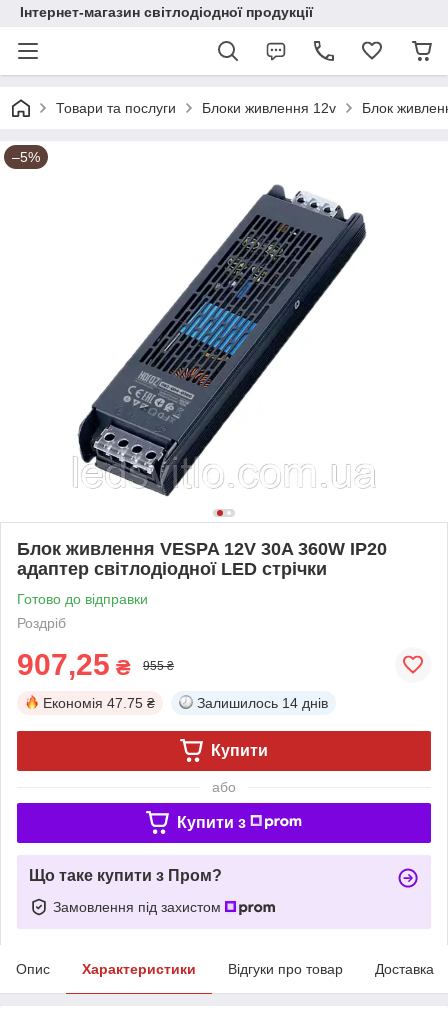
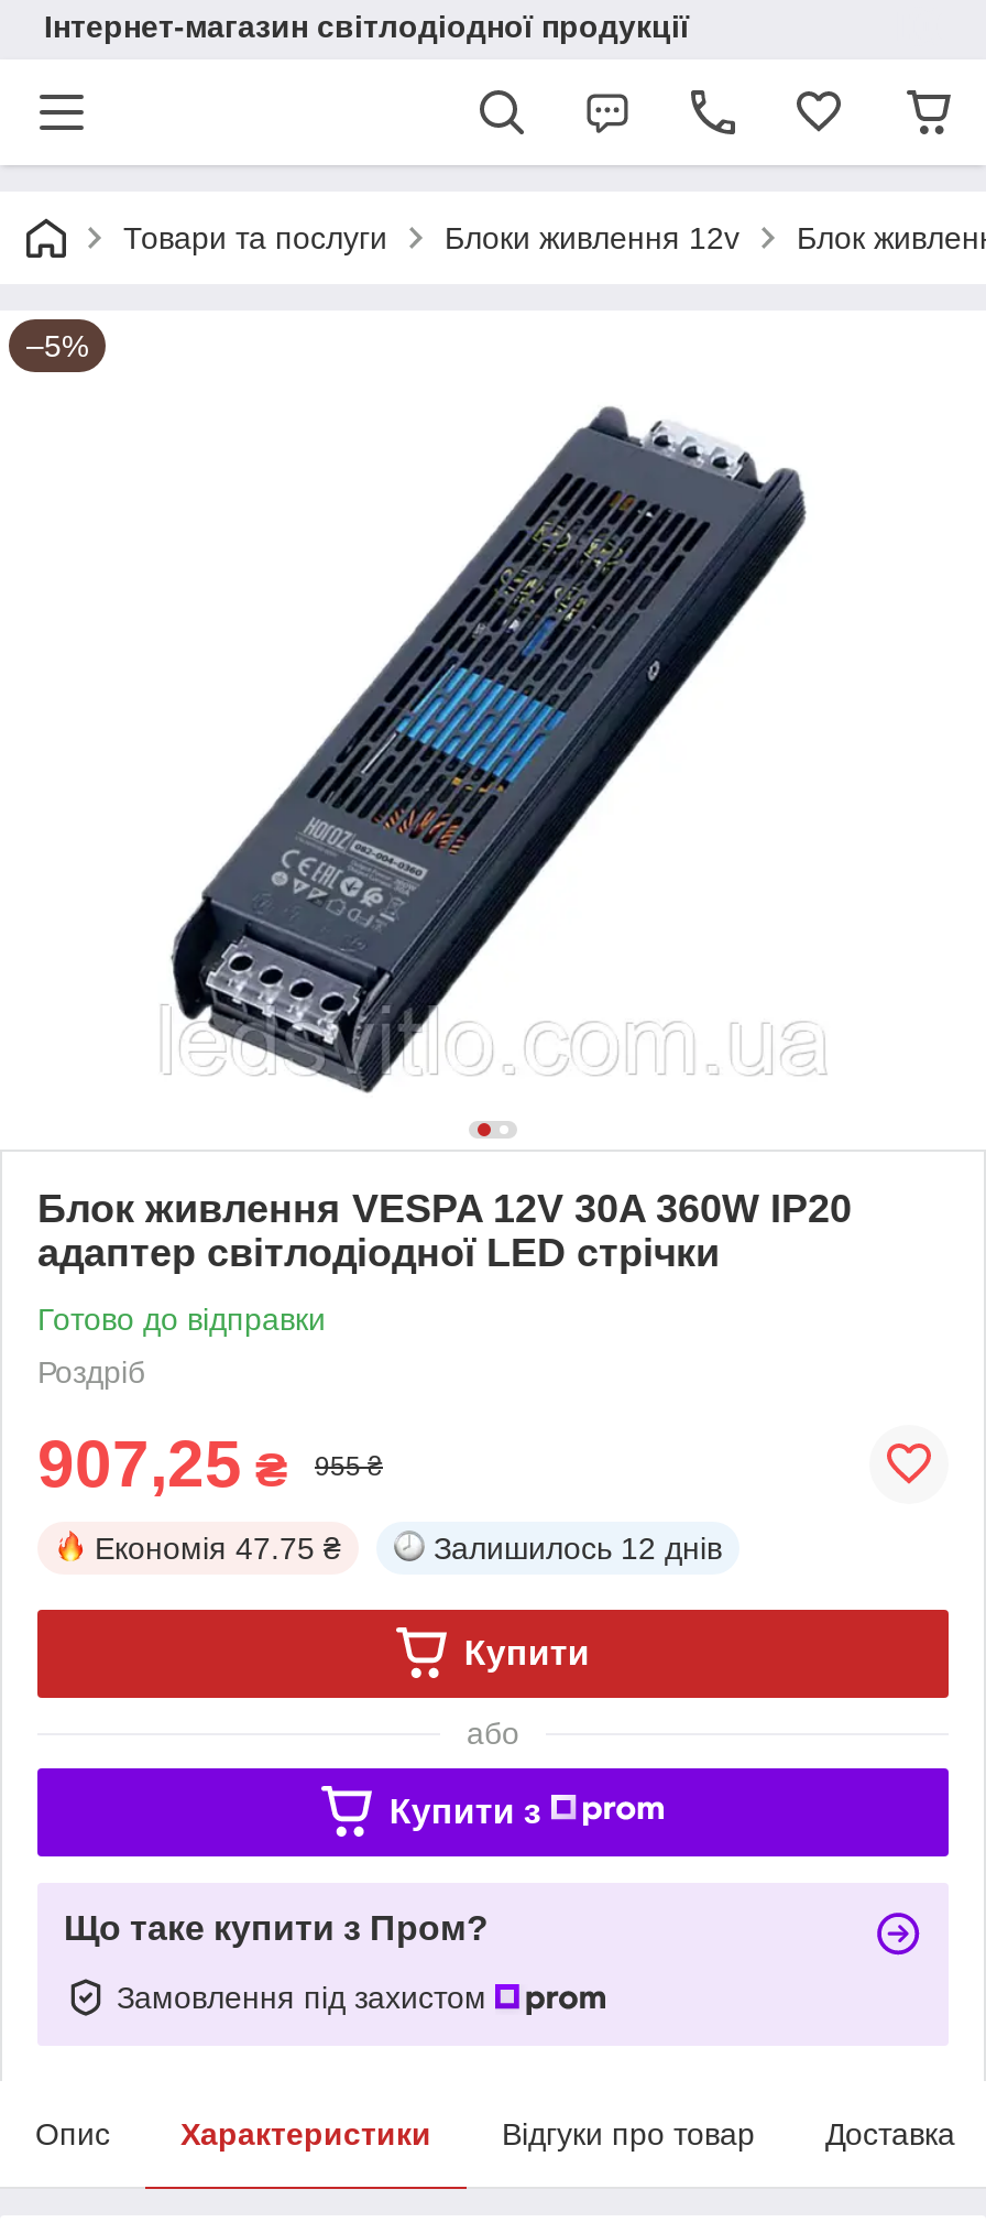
- Залишилось 14 днів
+ Залишилось 12 днів
